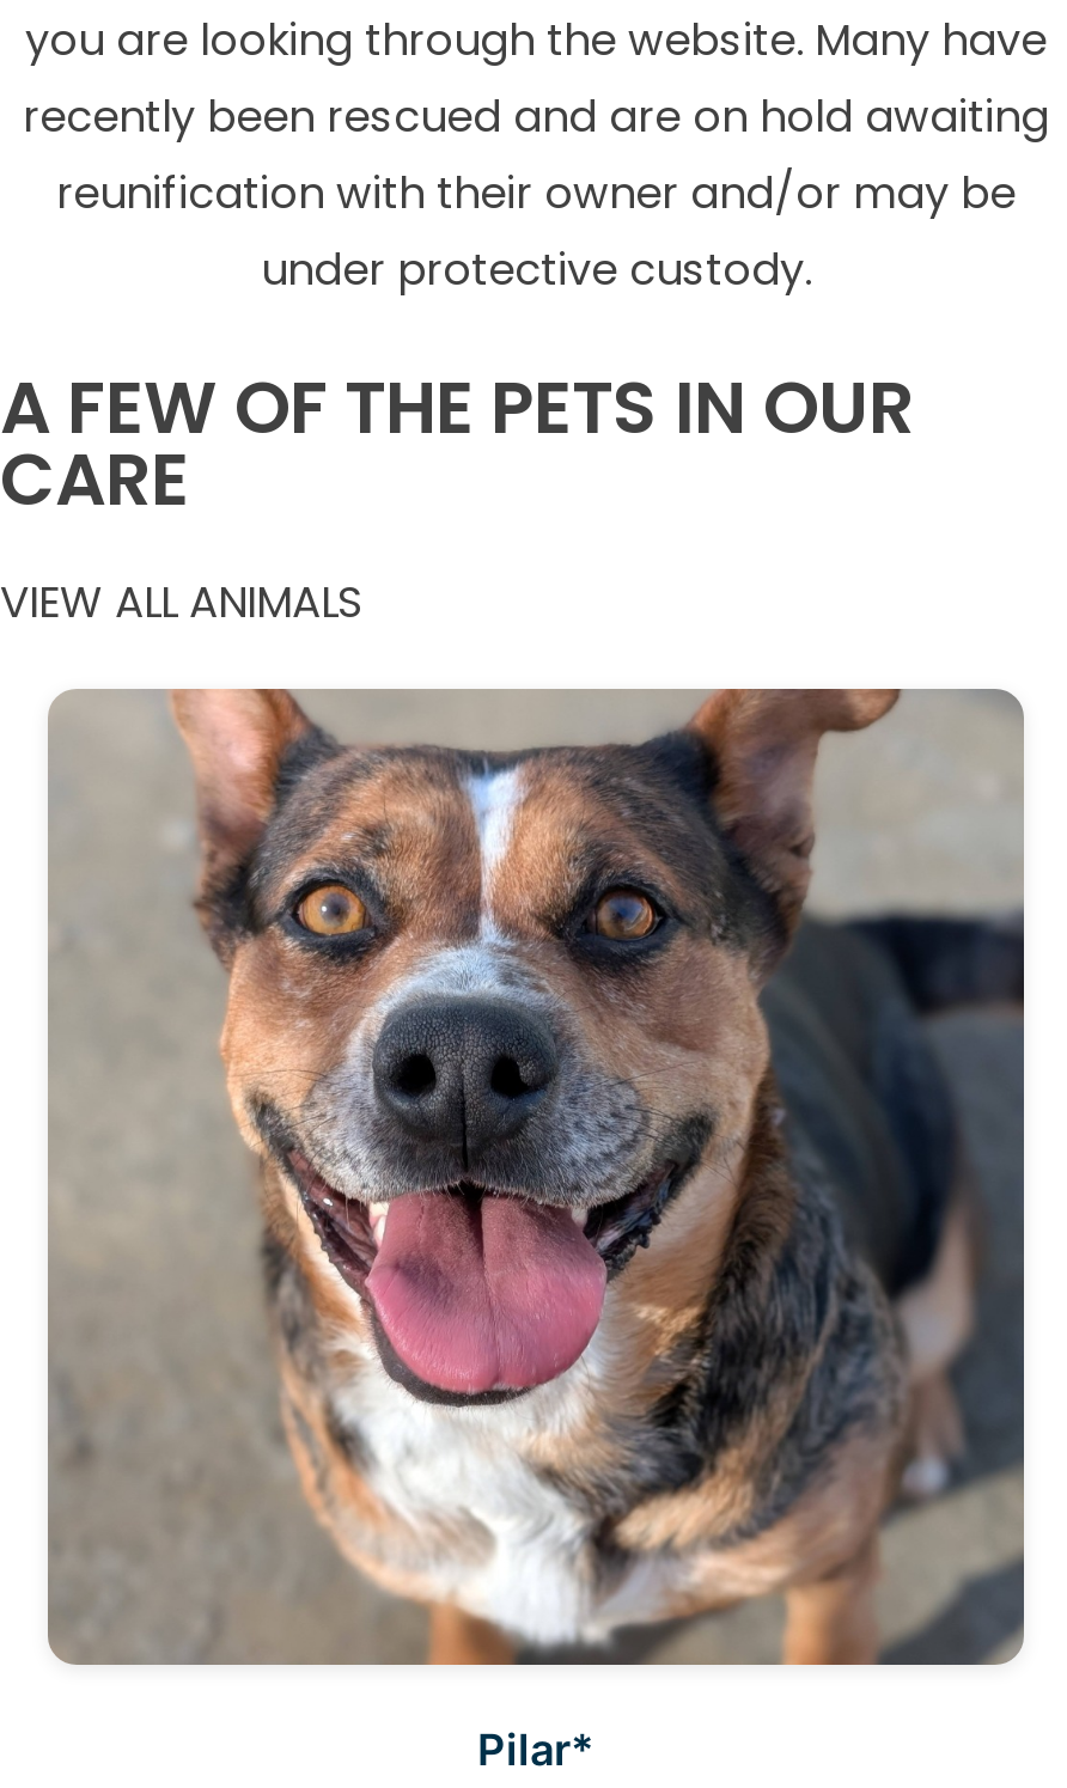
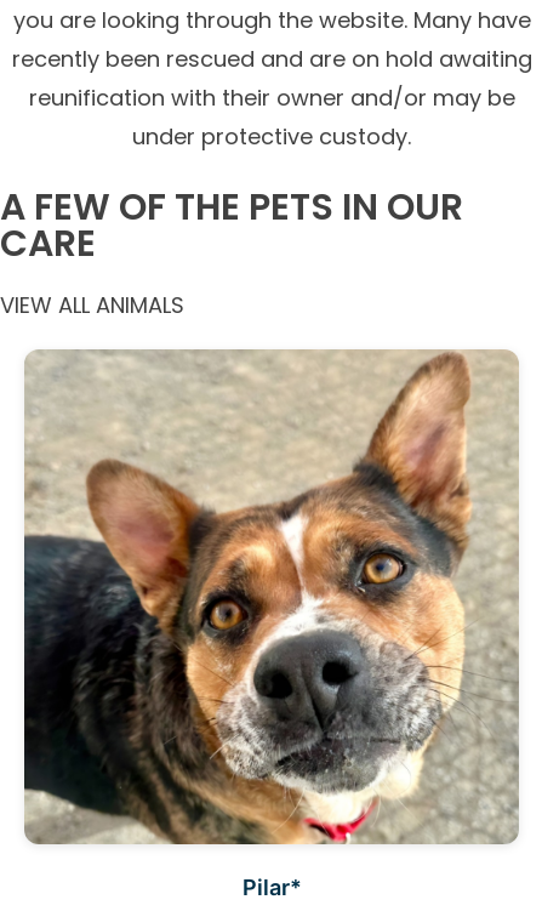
- [image]
+ [image]
